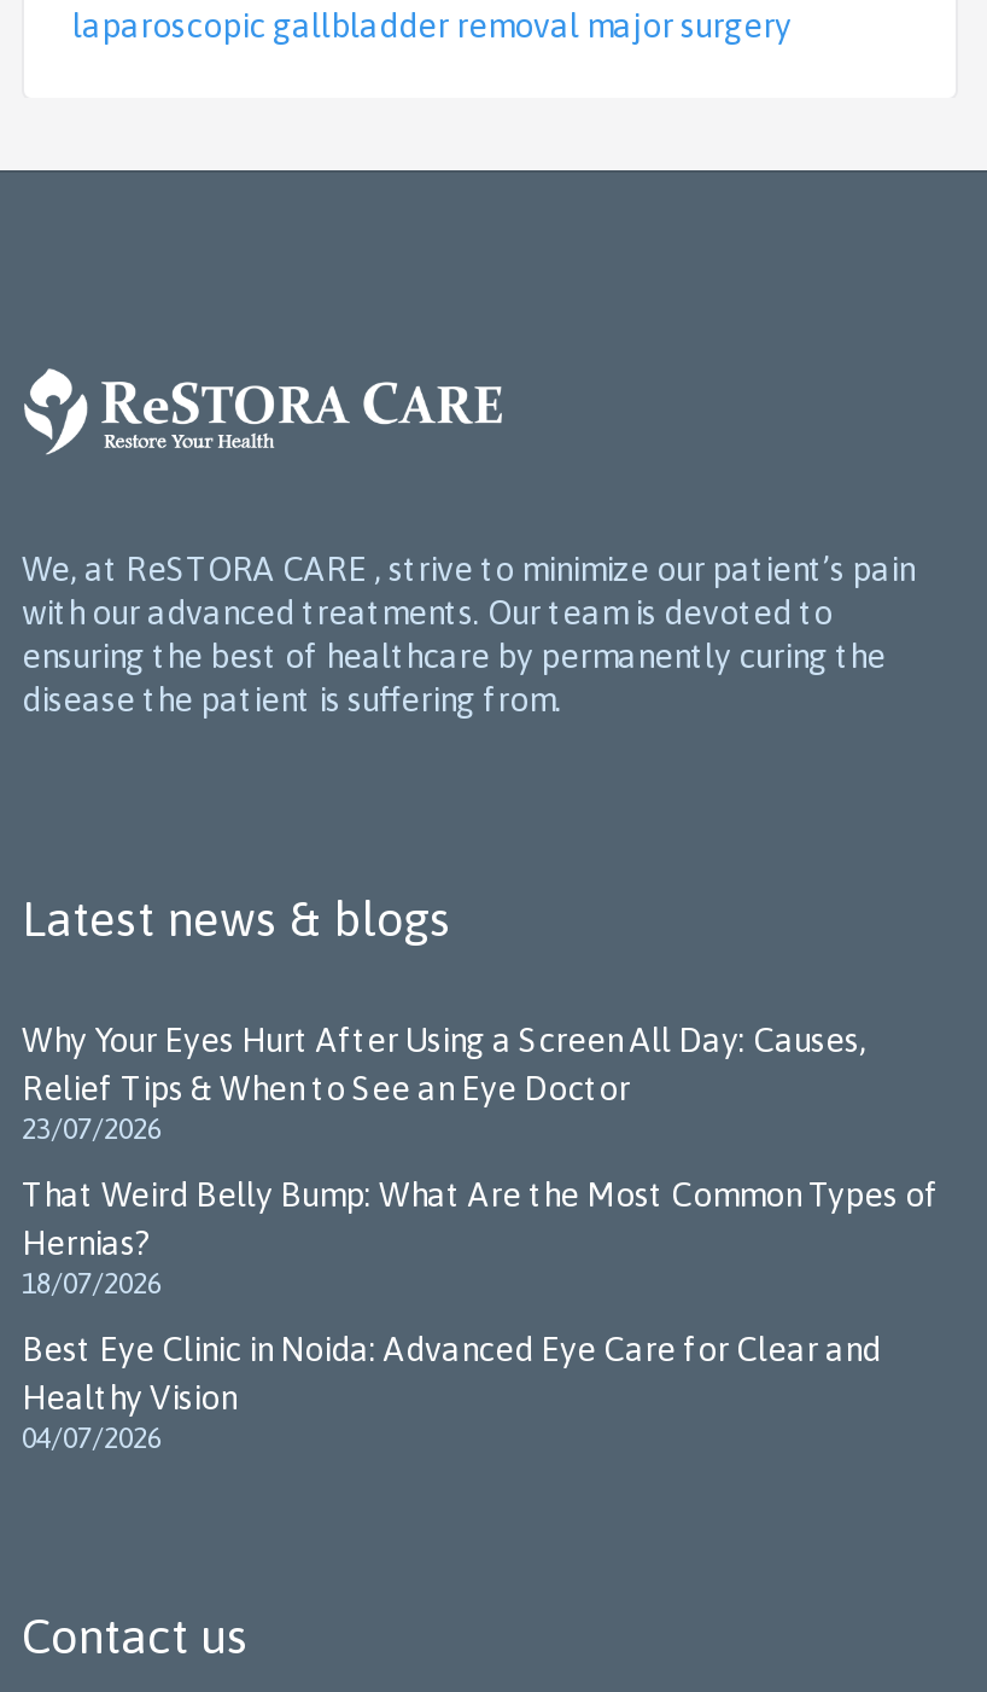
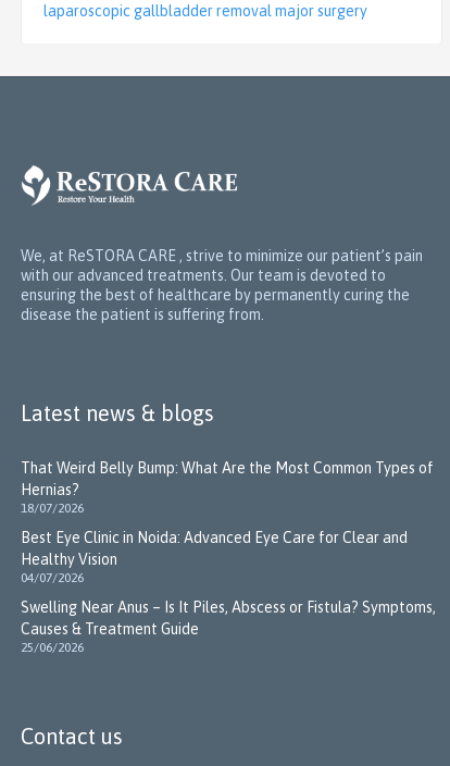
- Why Your Eyes Hurt After Using a Screen All Day: Causes,
- Relief Tips & When to See an Eye Doctor
- 23/07/2026

moved up: That Weird Belly Bump: What Are the Most Common Types of | Hernias? | 18/07/2026 | Best Eye Clinic in Noida: Advanced Eye Care for Clear and | Healthy Vision | 04/07/2026

+ Swelling Near Anus – Is It Piles, Abscess or Fistula? Symptoms,
+ Causes & Treatment Guide
+ 25/06/2026
